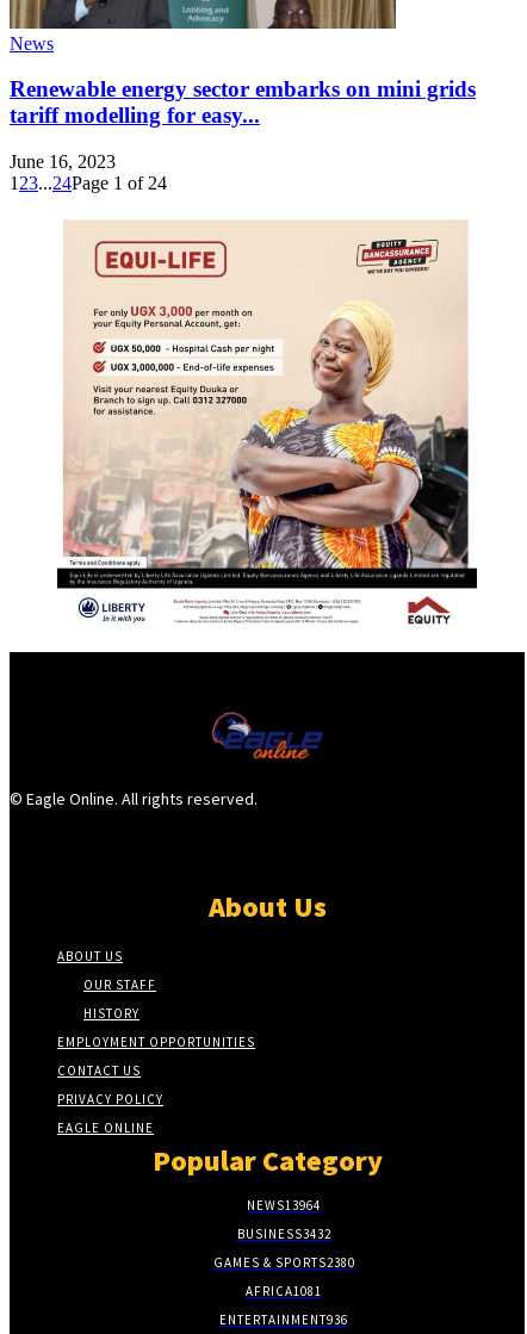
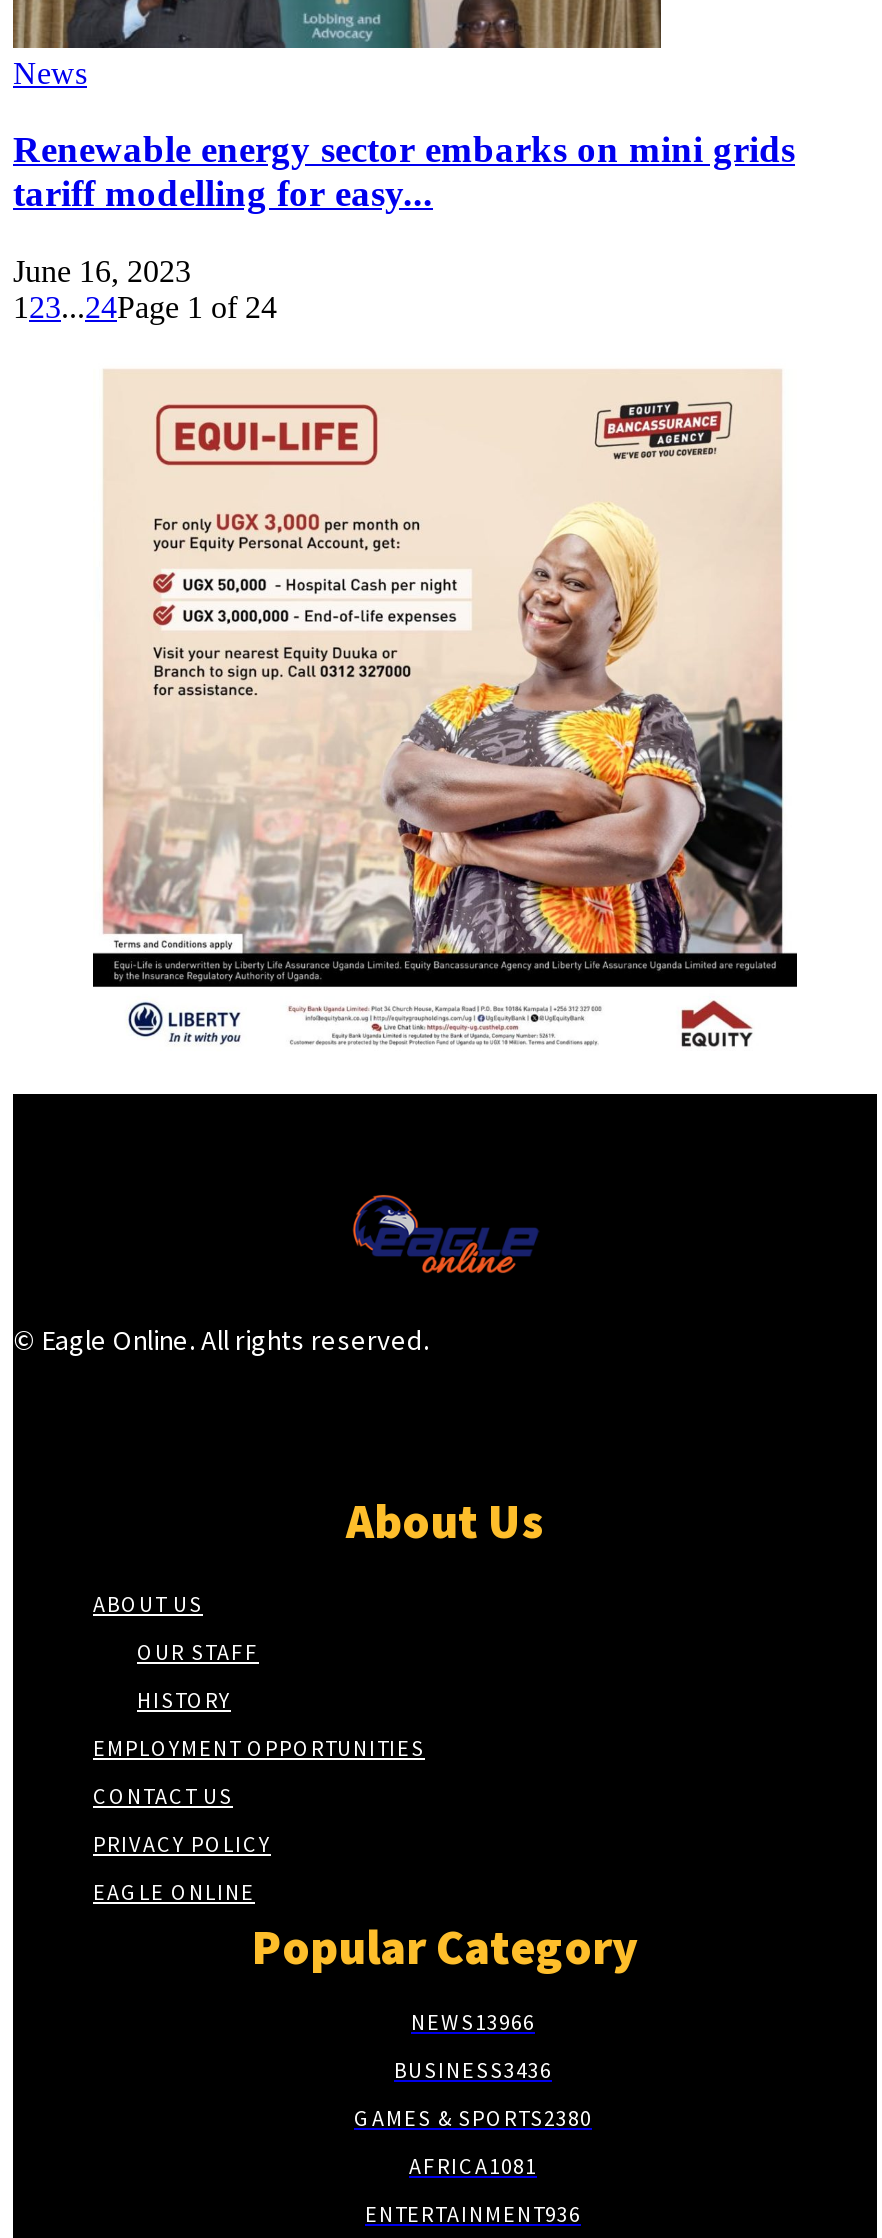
- NEWS 13964
+ NEWS 13966

- BUSINESS3432
+ BUSINESS3436
